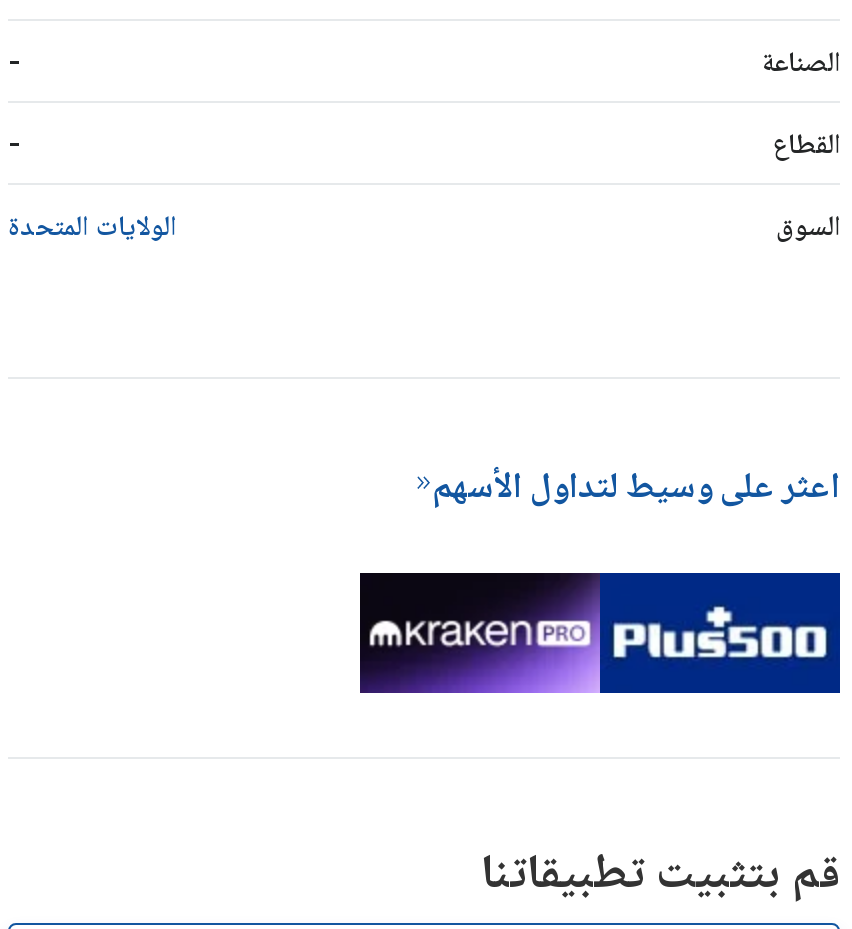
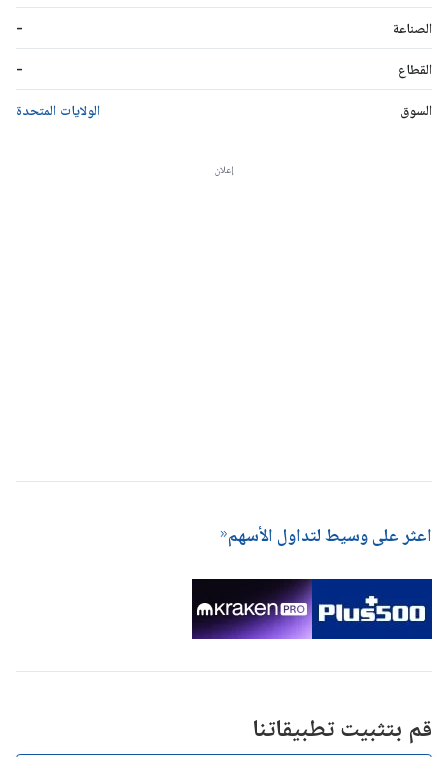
+ إعلان
